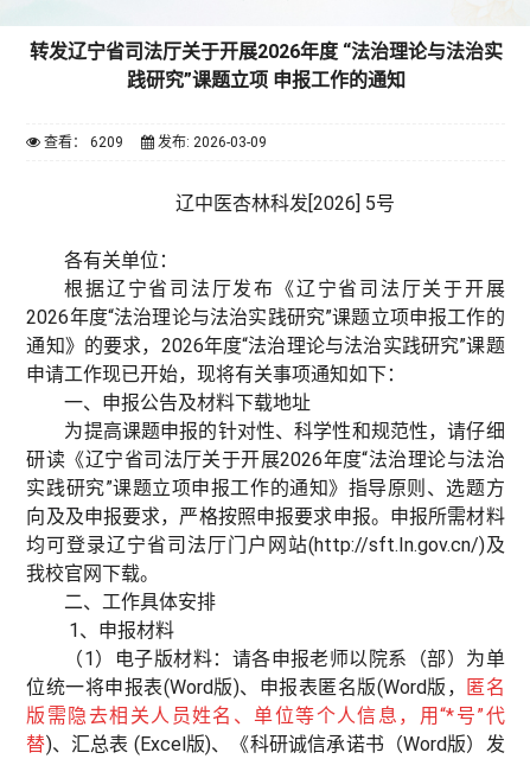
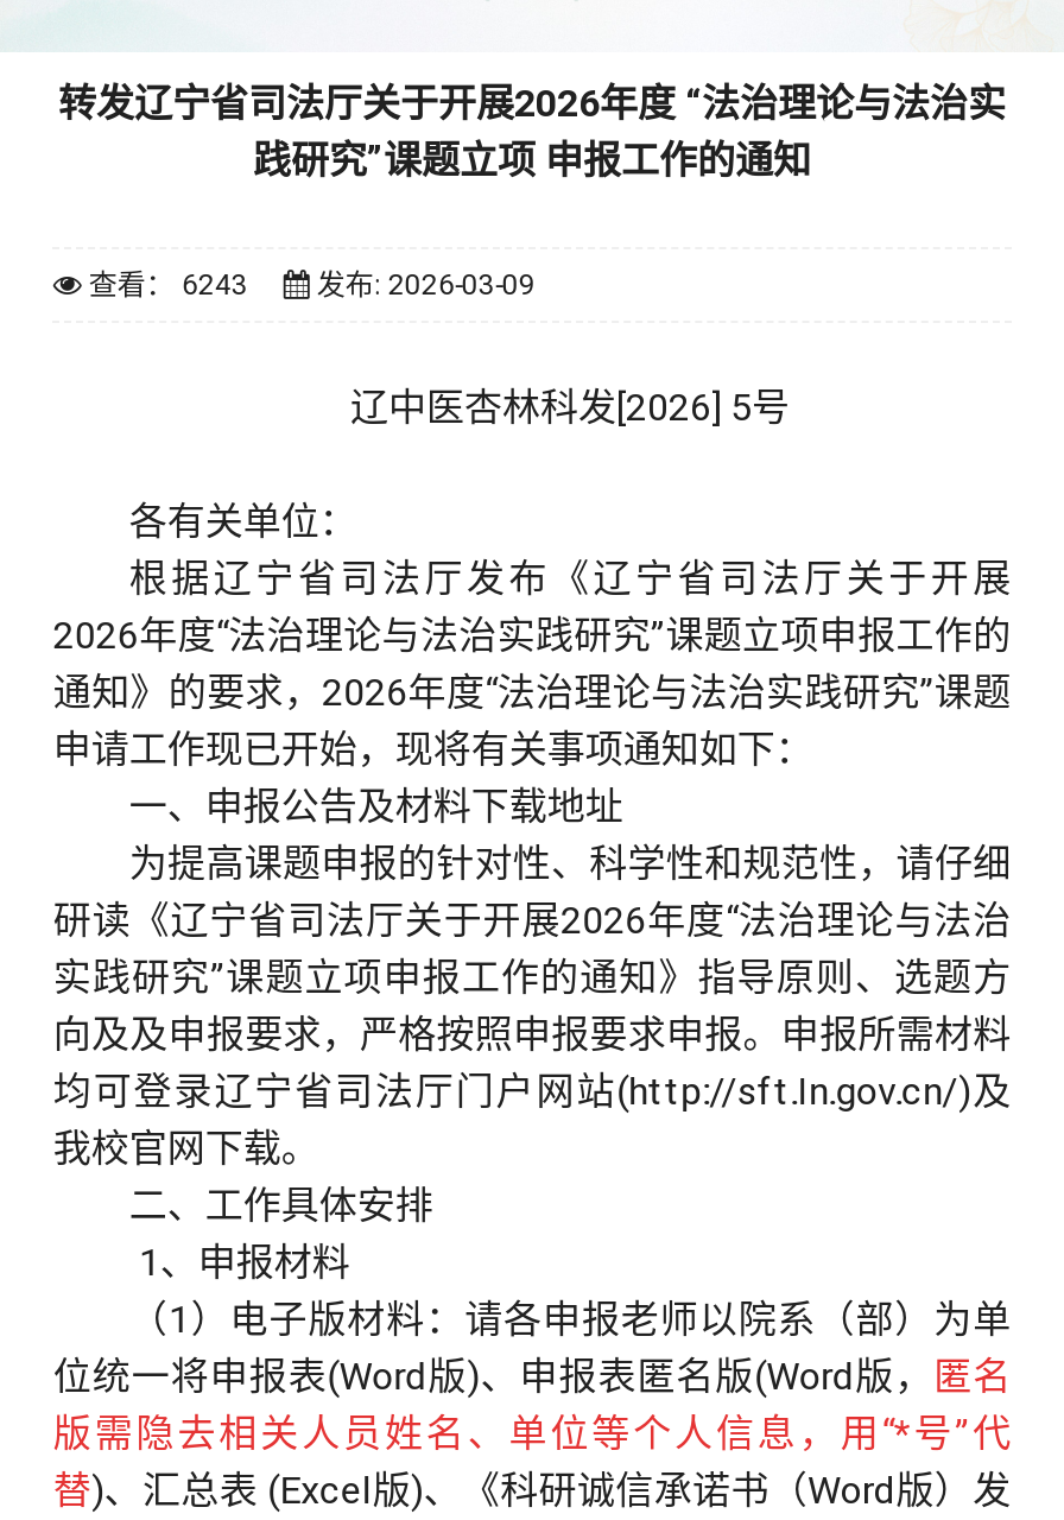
- 查看： 6209 发布: 2026-03-09
+ 查看： 6243 发布: 2026-03-09
